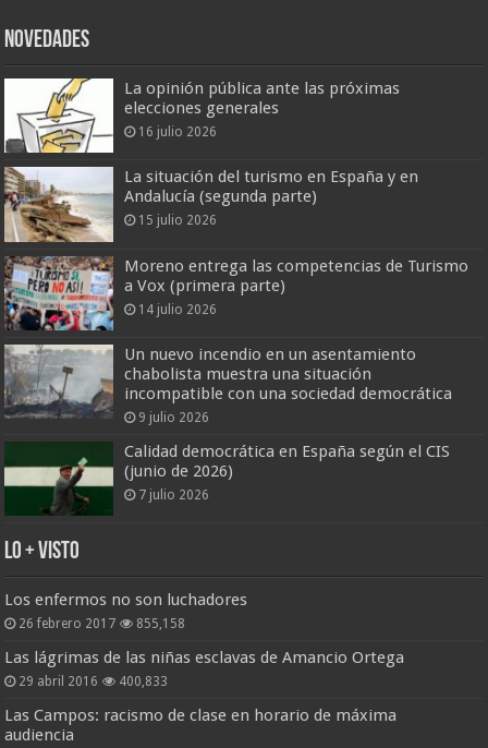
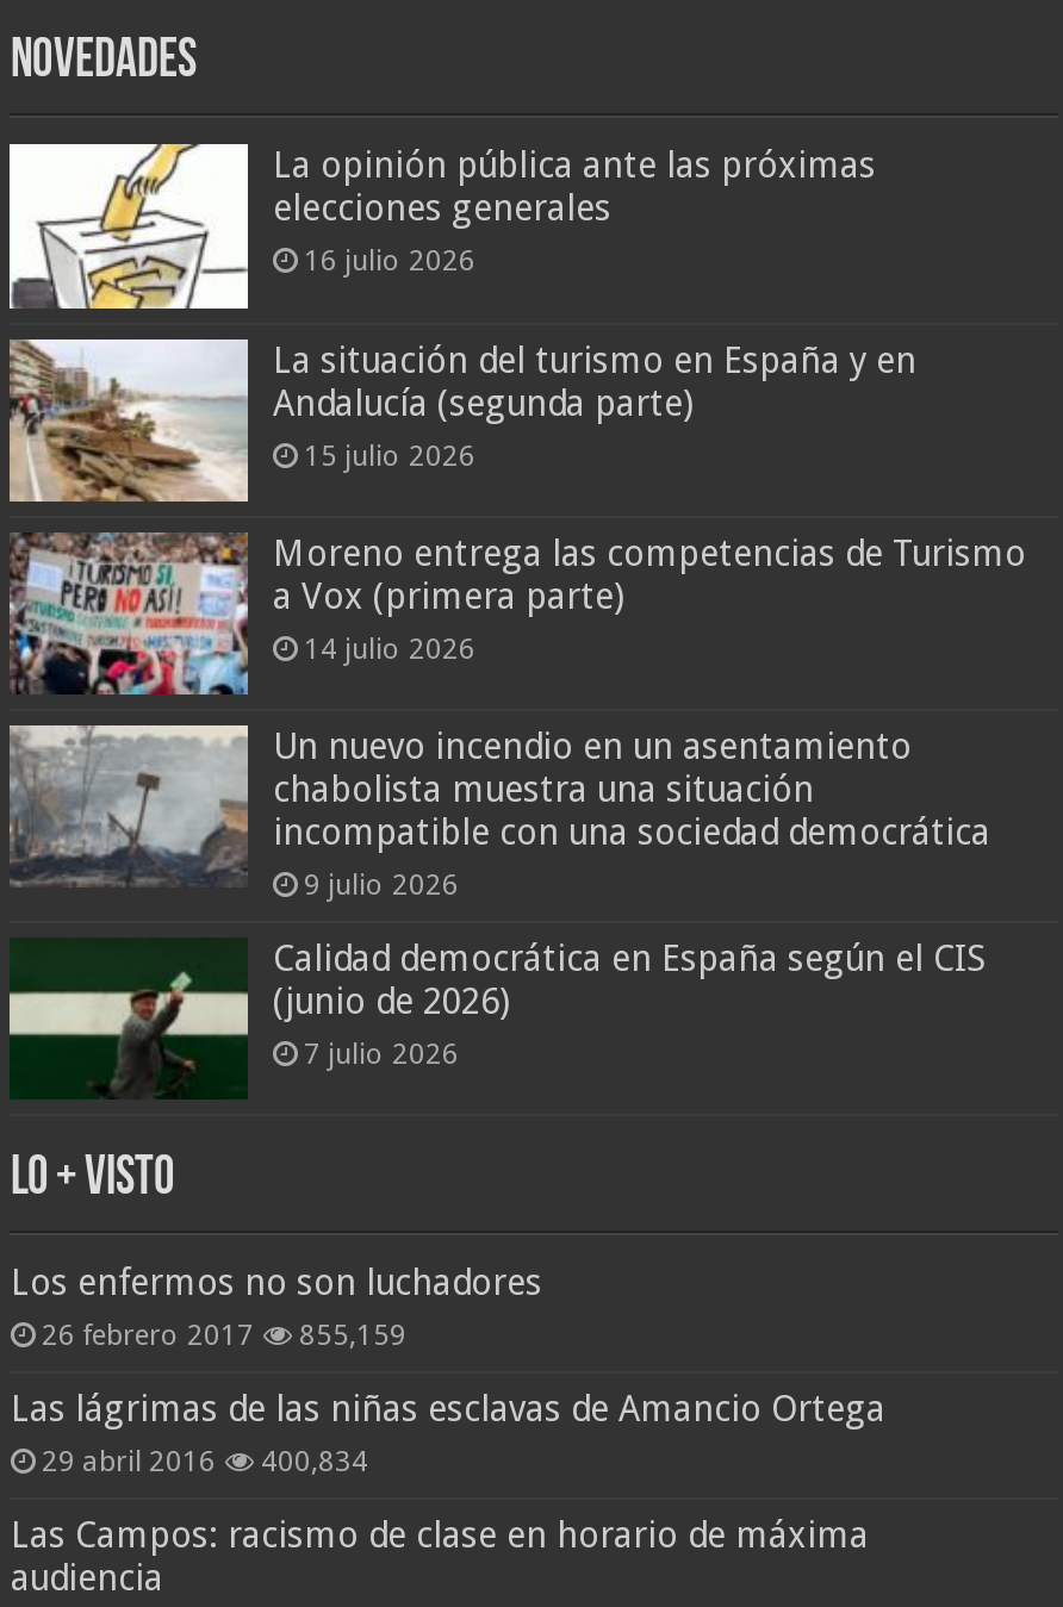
- 26 febrero 2017 855,158
+ 26 febrero 2017 855,159

- 29 abril 2016 400,833
+ 29 abril 2016 400,834
